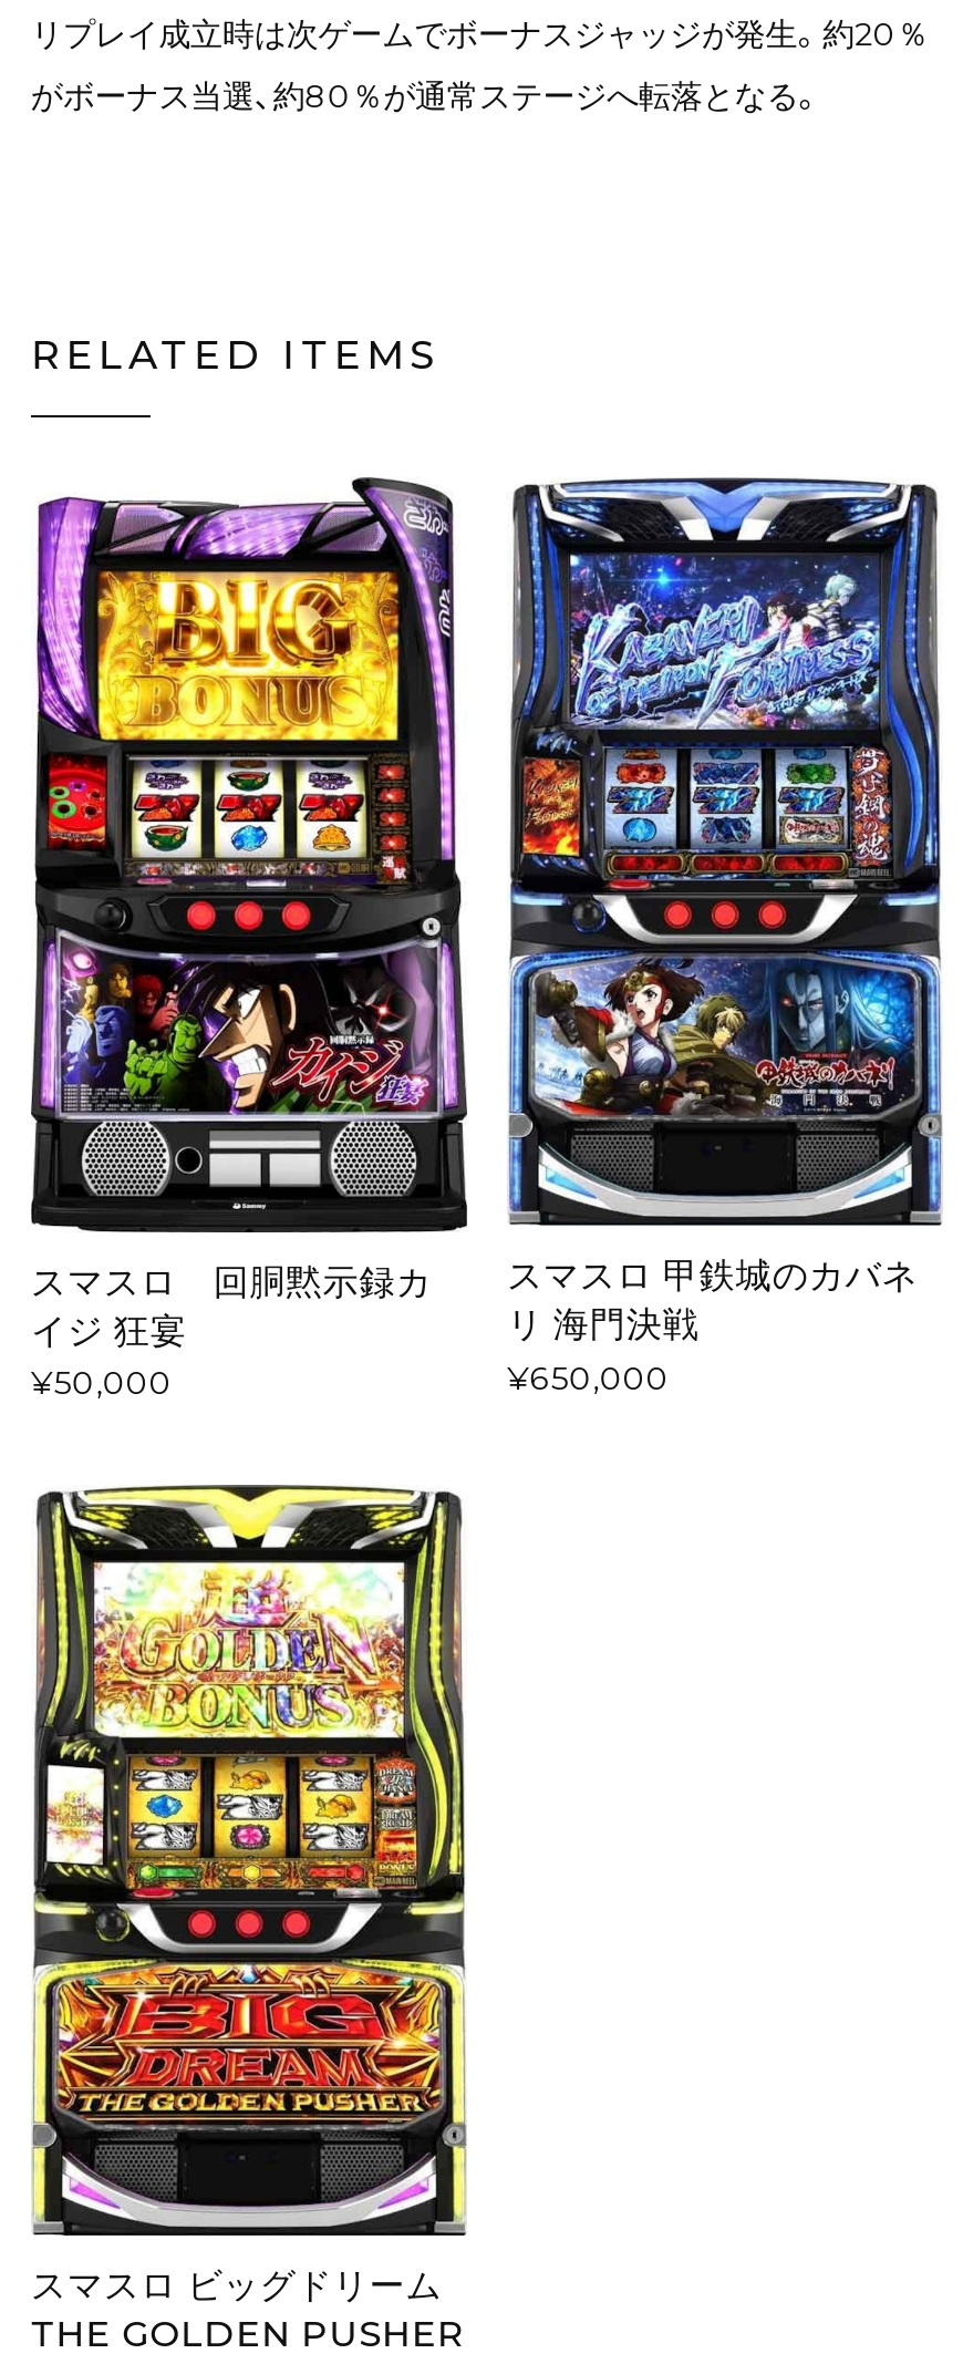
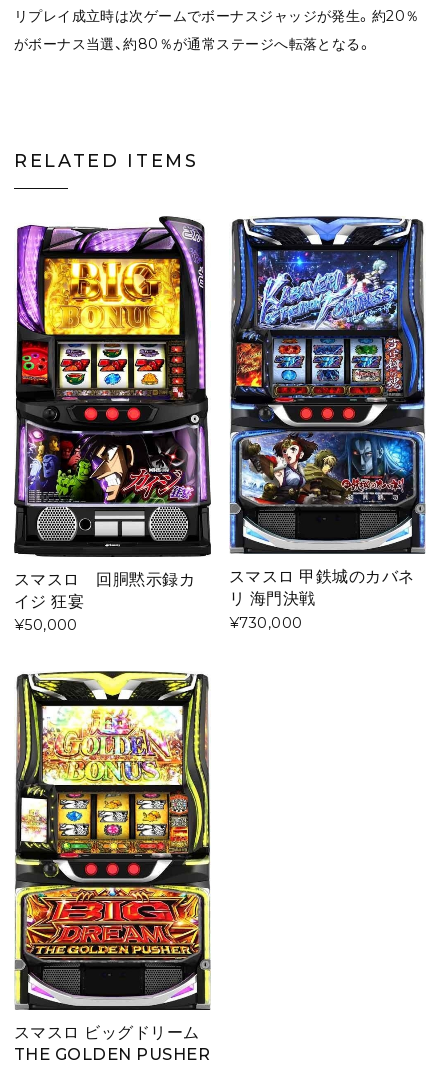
- ¥650,000
+ ¥730,000
